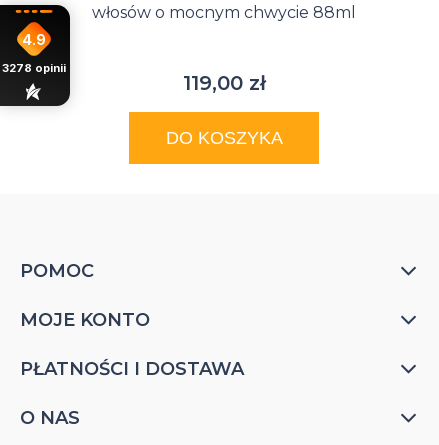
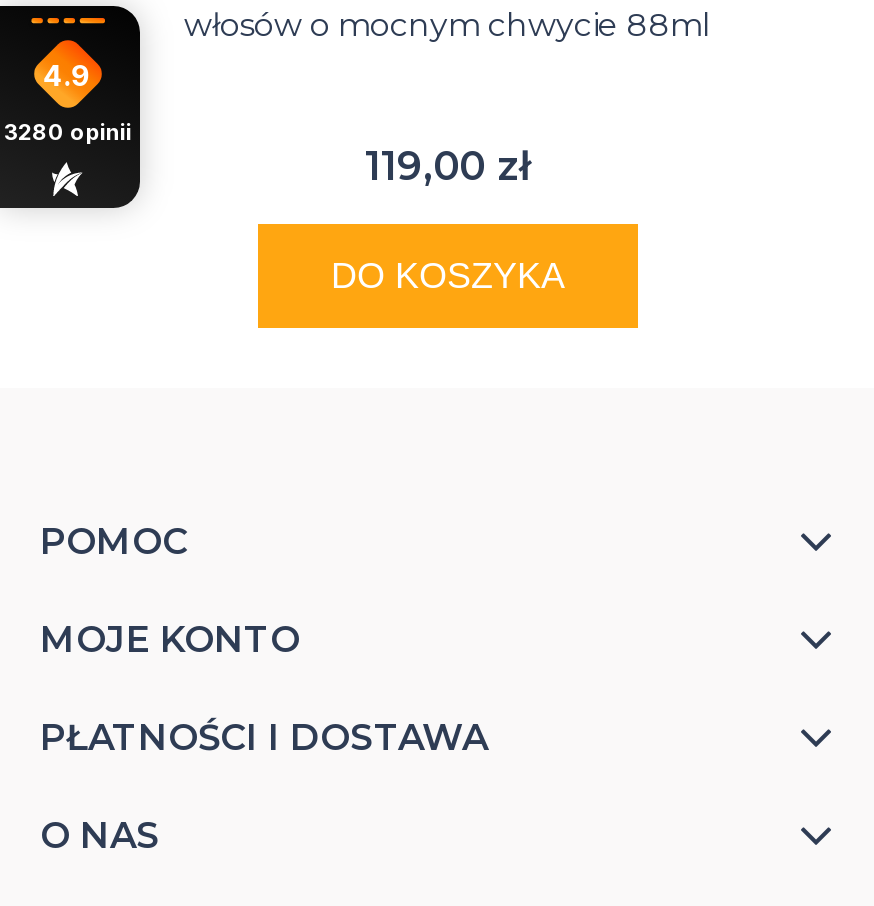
- 3278 opinii
+ 3280 opinii
